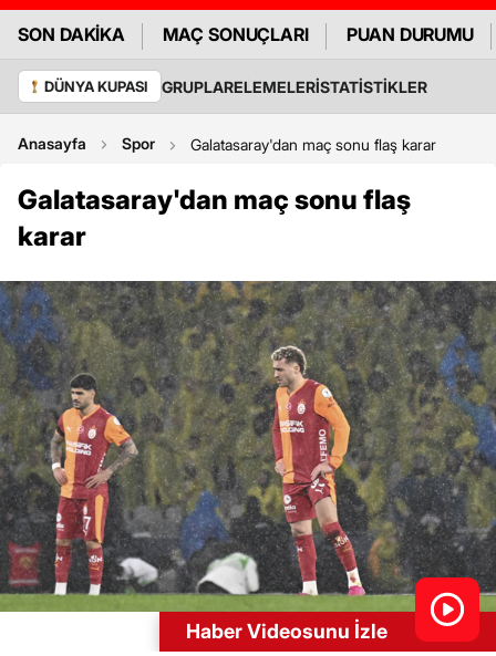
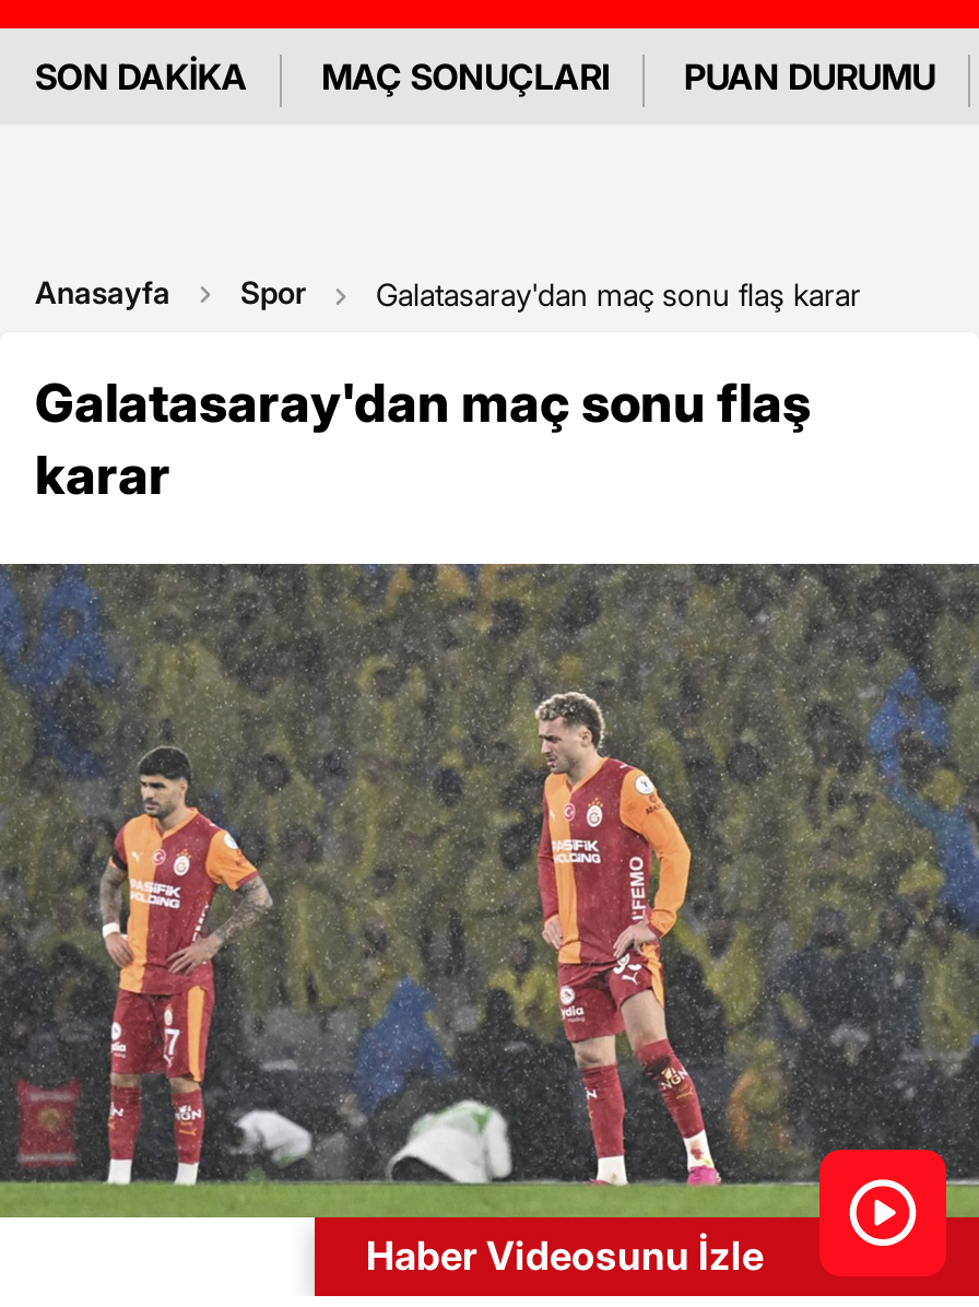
- DÜNYA KUPASI
- GRUPLARELEMELERİSTATİSTİKLER
